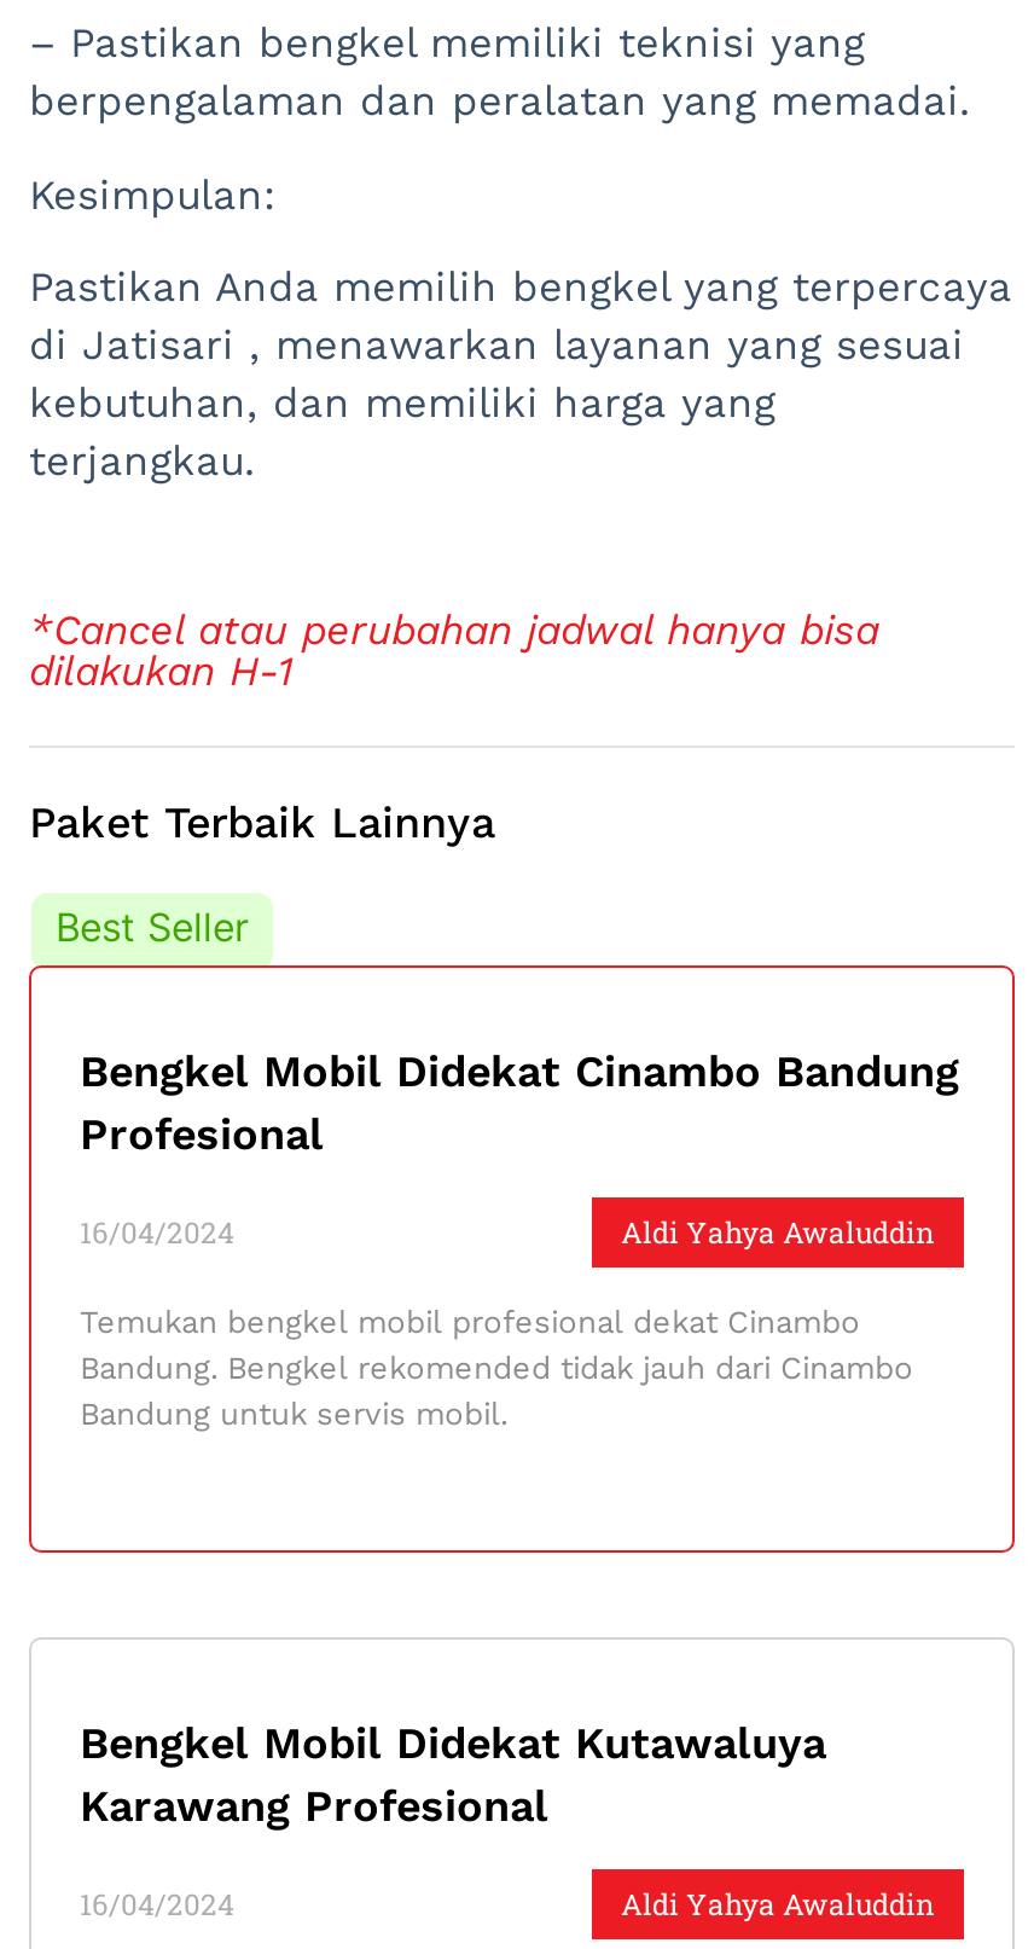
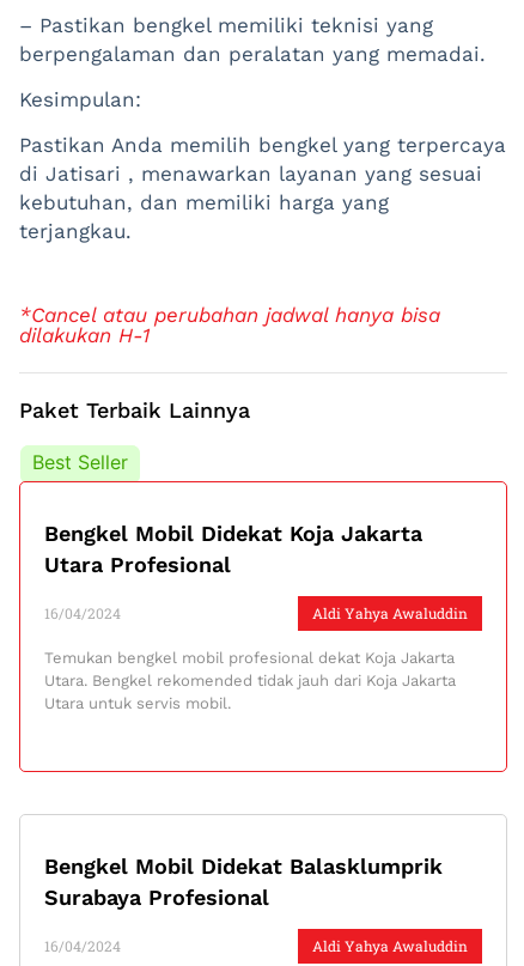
- Bengkel Mobil Didekat Cinambo Bandung
- Profesional
+ Bengkel Mobil Didekat Koja Jakarta
+ Utara Profesional

- Temukan bengkel mobil profesional dekat Cinambo
- Bandung. Bengkel rekomended tidak jauh dari Cinambo
- Bandung untuk servis mobil.
+ Temukan bengkel mobil profesional dekat Koja Jakarta
+ Utara. Bengkel rekomended tidak jauh dari Koja Jakarta
+ Utara untuk servis mobil.

- Bengkel Mobil Didekat Kutawaluya
+ Bengkel Mobil Didekat Balasklumprik

- Karawang Profesional
+ Surabaya Profesional
